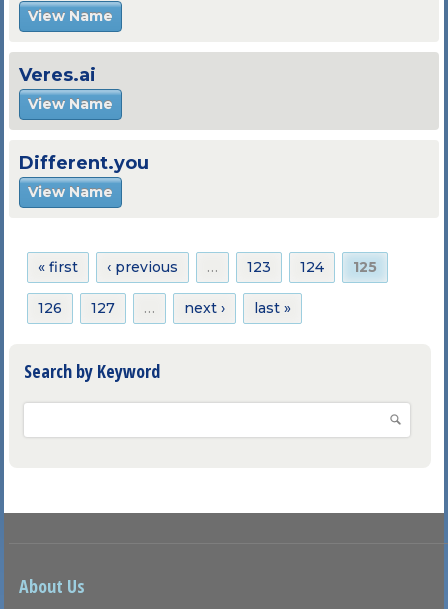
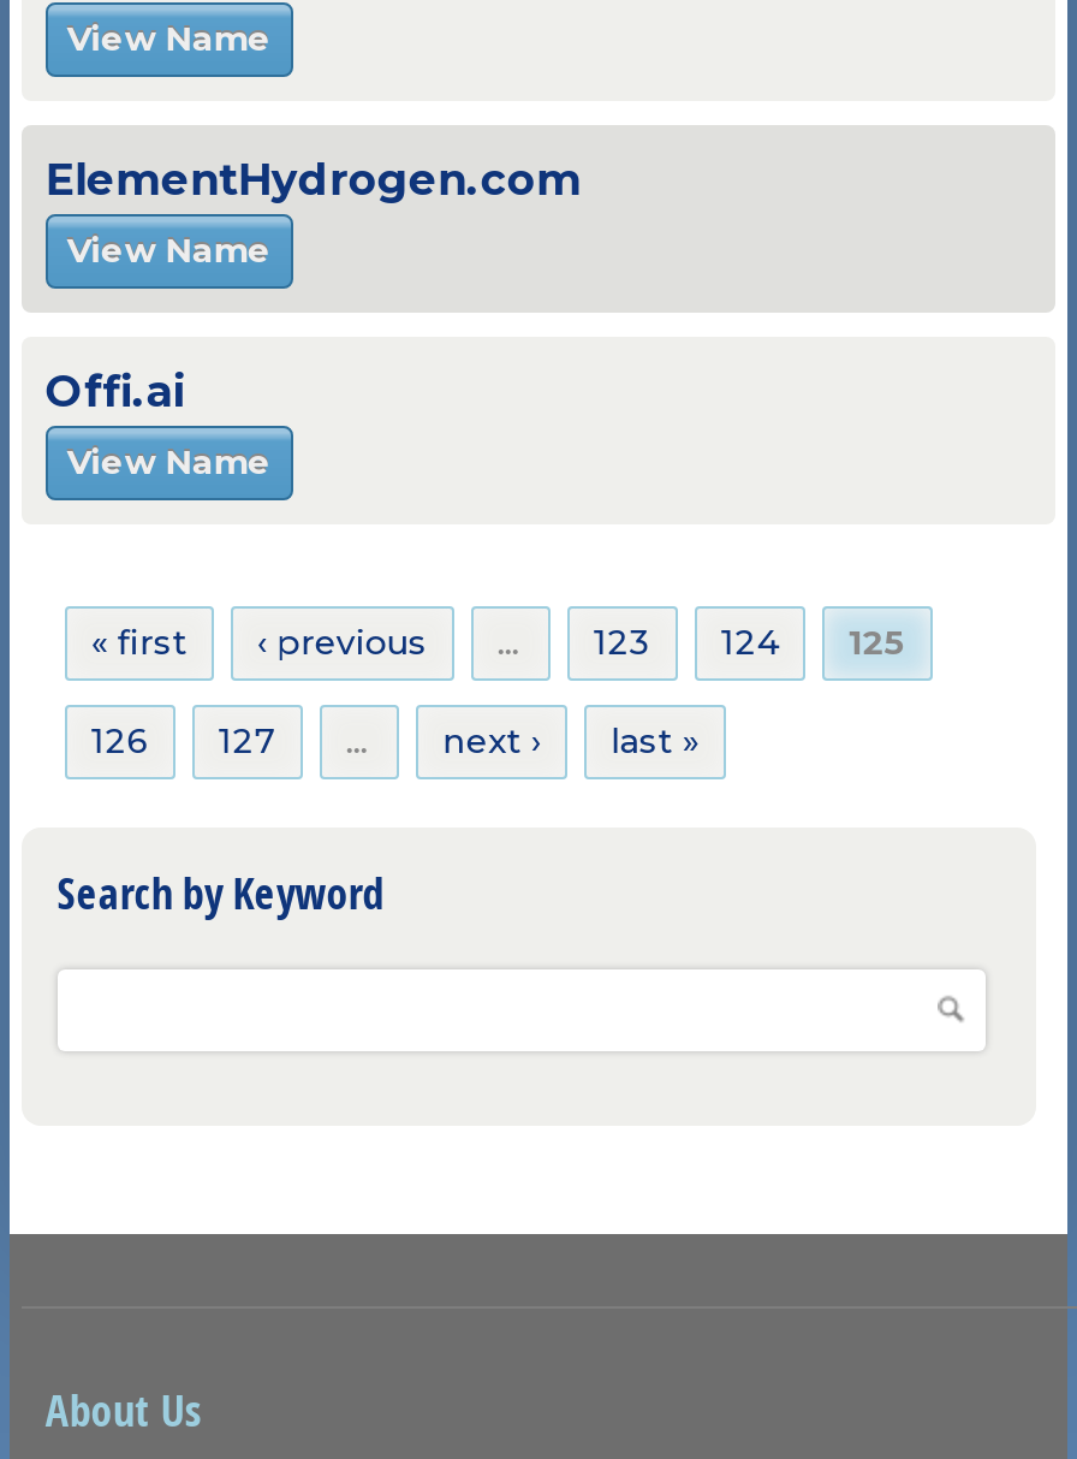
- Veres.ai
+ ElementHydrogen.com

- Different.you
+ Offi.ai
